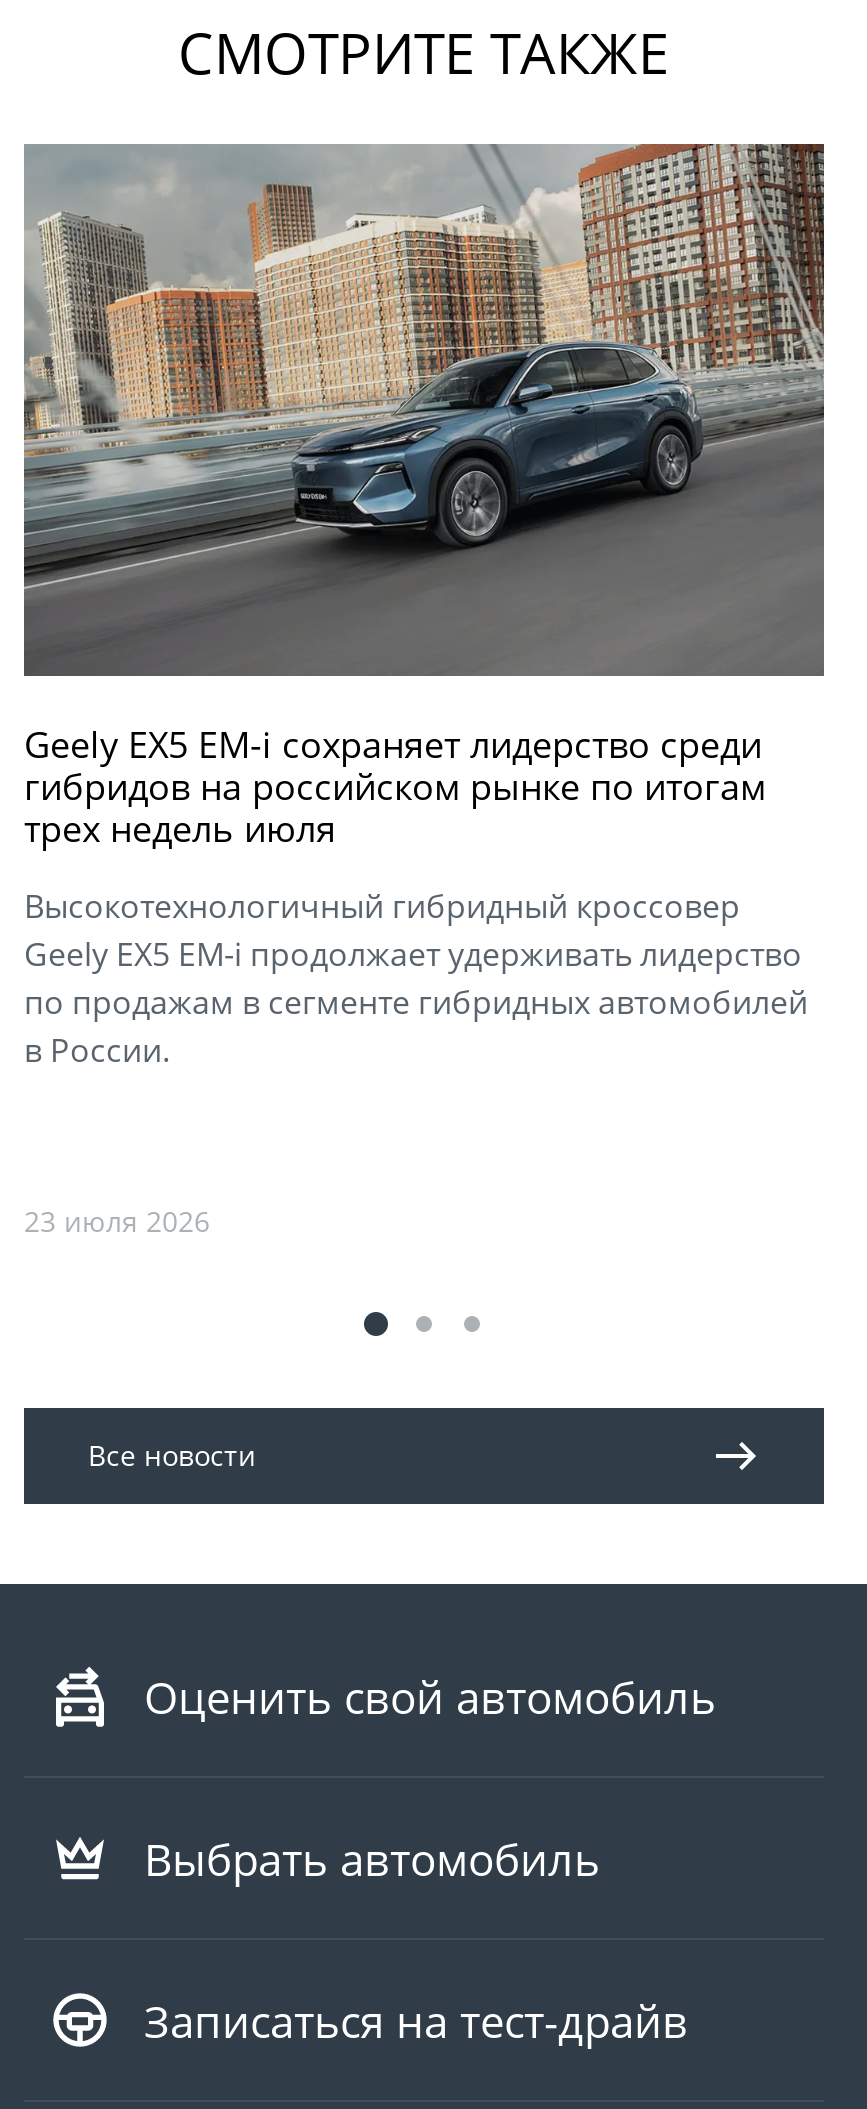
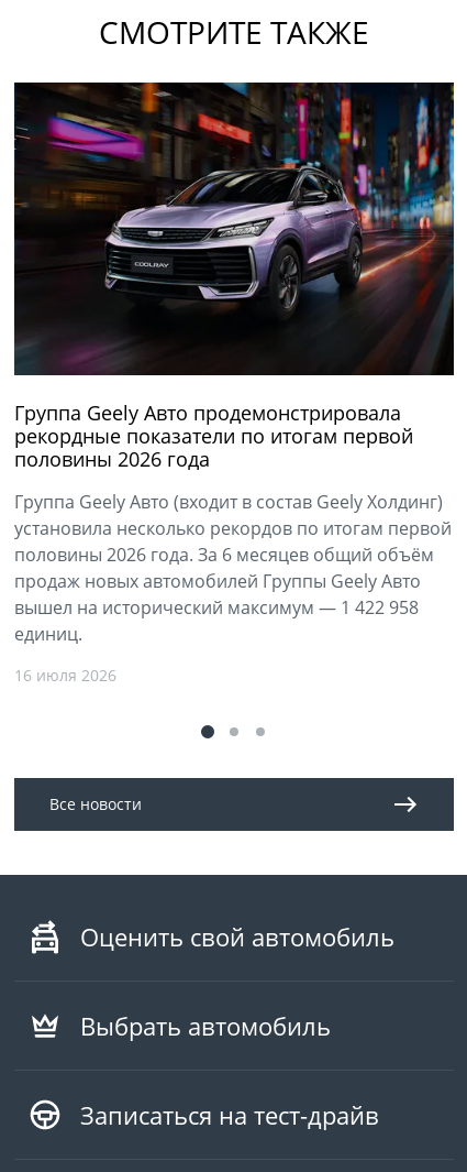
- [image]
- Geely EX5 EM-i сохраняет лидерство среди
- гибридов на российском рынке по итогам
- трех недель июля
+ [image]
+ Группа Geely Авто продемонстрировала
+ рекордные показатели по итогам первой
+ половины 2026 года

- Высокотехнологичный гибридный кроссовер
- Geely EX5 EM-i продолжает удерживать лидерство
- по продажам в сегменте гибридных автомобилей
- в России.
+ Группа Geely Авто (входит в состав Geely Холдинг)
+ установила несколько рекордов по итогам первой
+ половины 2026 года. За 6 месяцев общий объём
+ продаж новых автомобилей Группы Geely Авто
+ вышел на исторический максимум — 1 422 958
+ единиц.

- 23 июля 2026
+ 16 июля 2026
